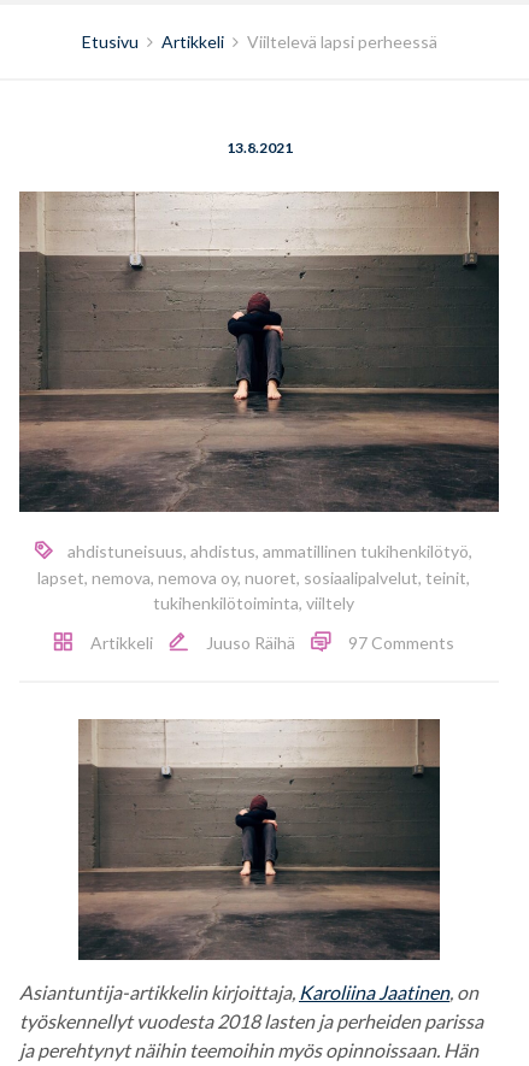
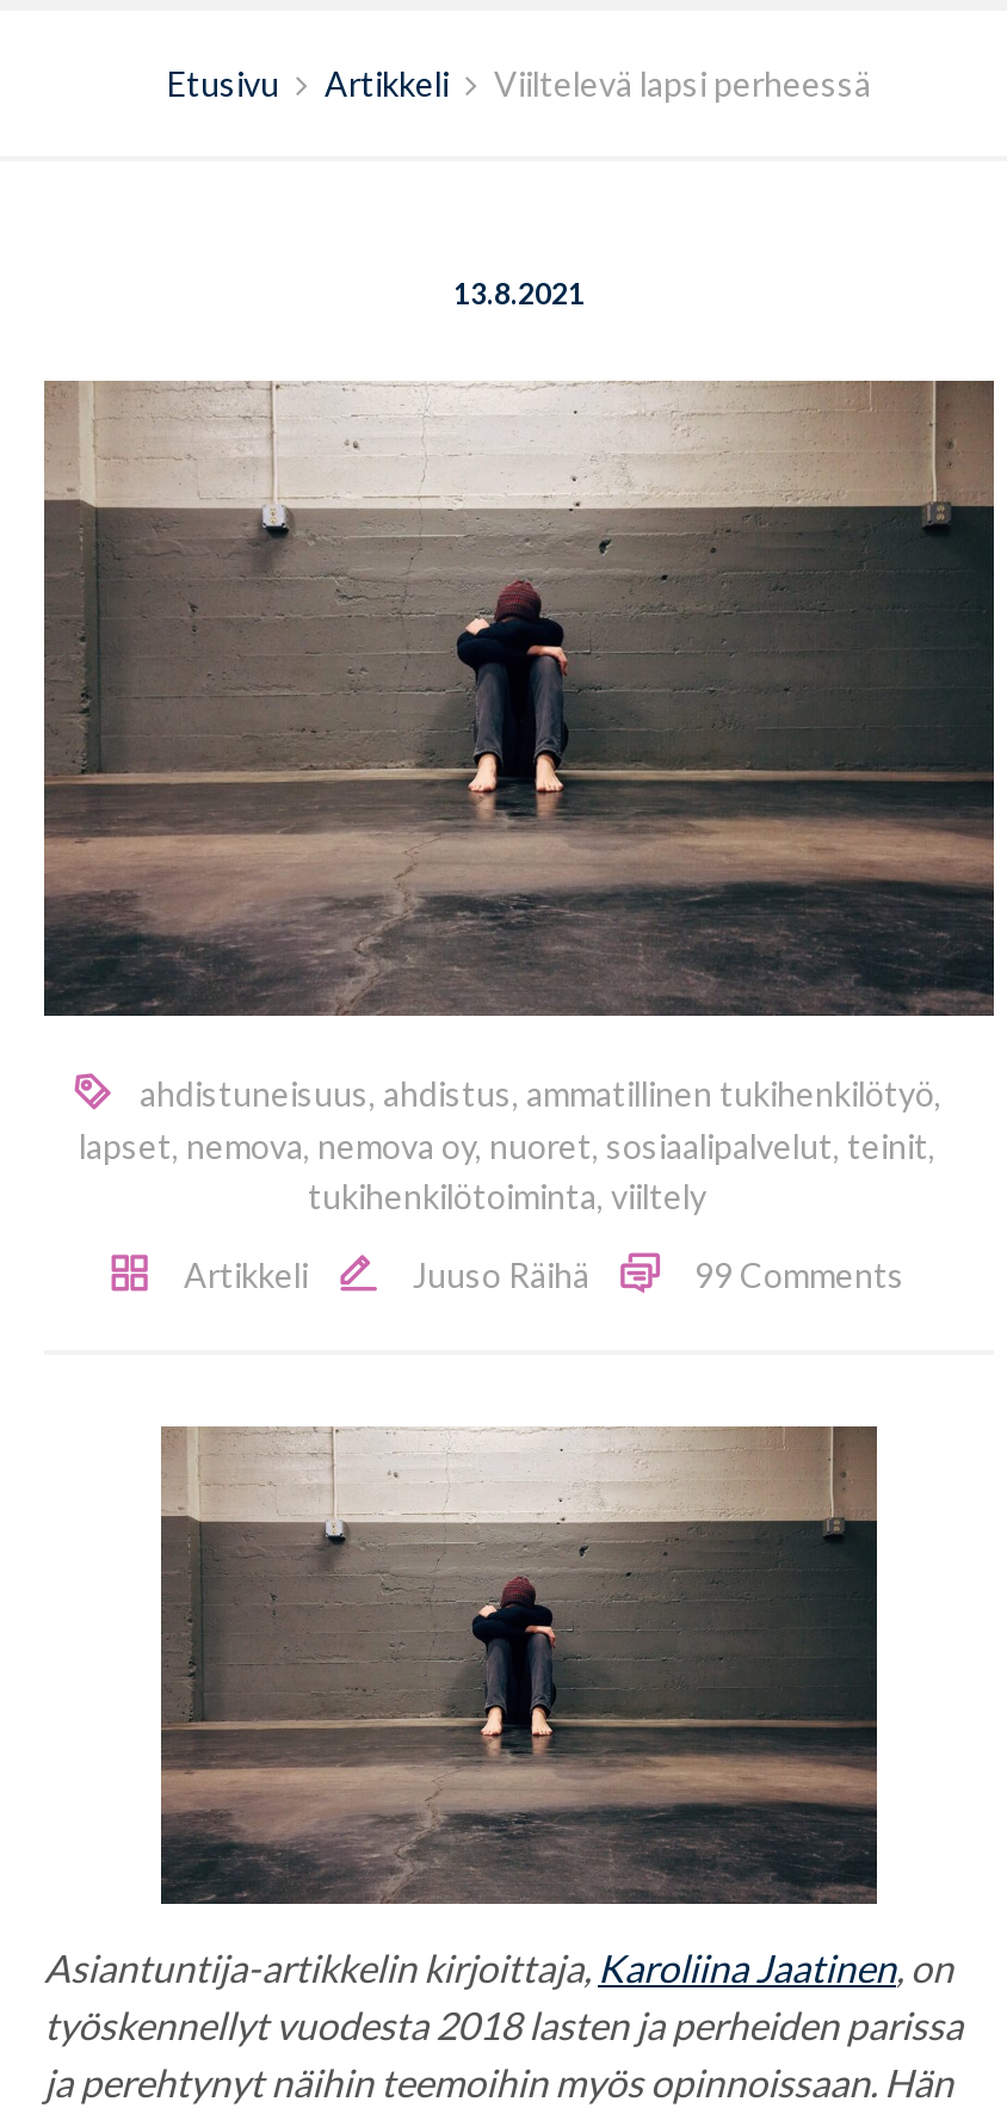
- 97 Comments
+ 99 Comments
